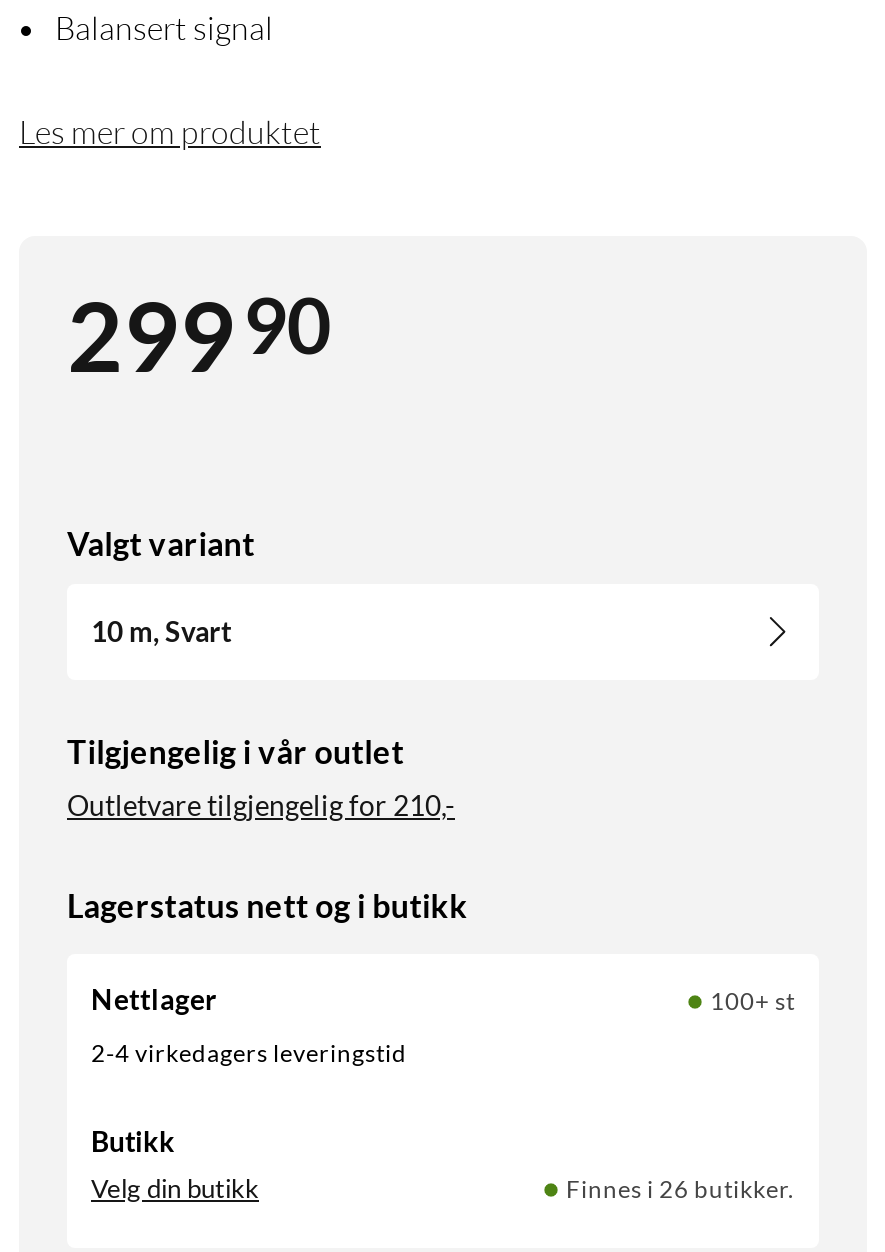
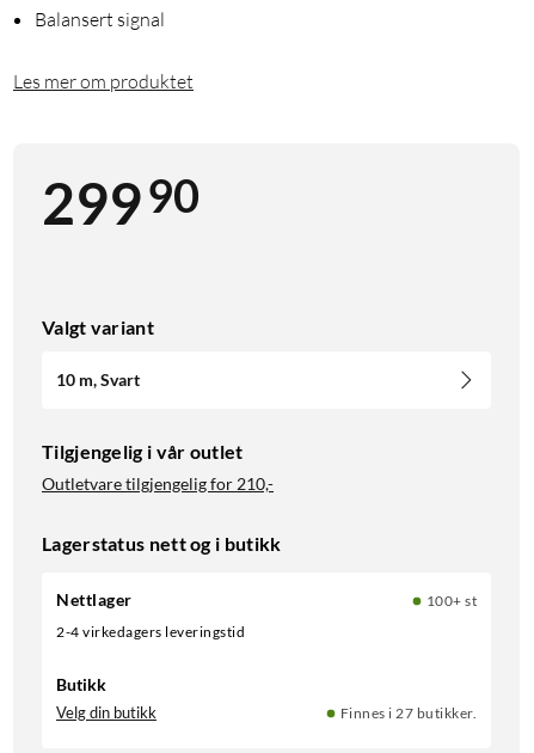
- Finnes i 26 butikker.
+ Finnes i 27 butikker.
